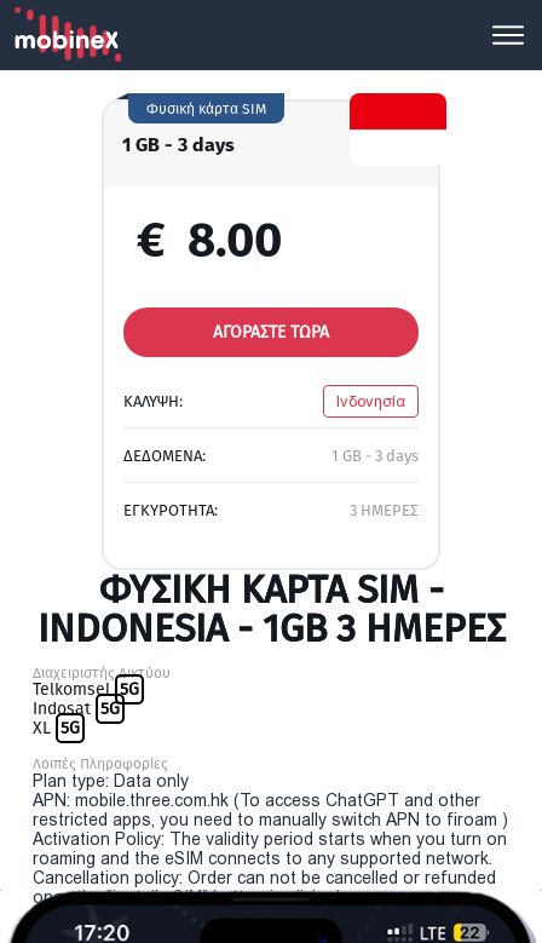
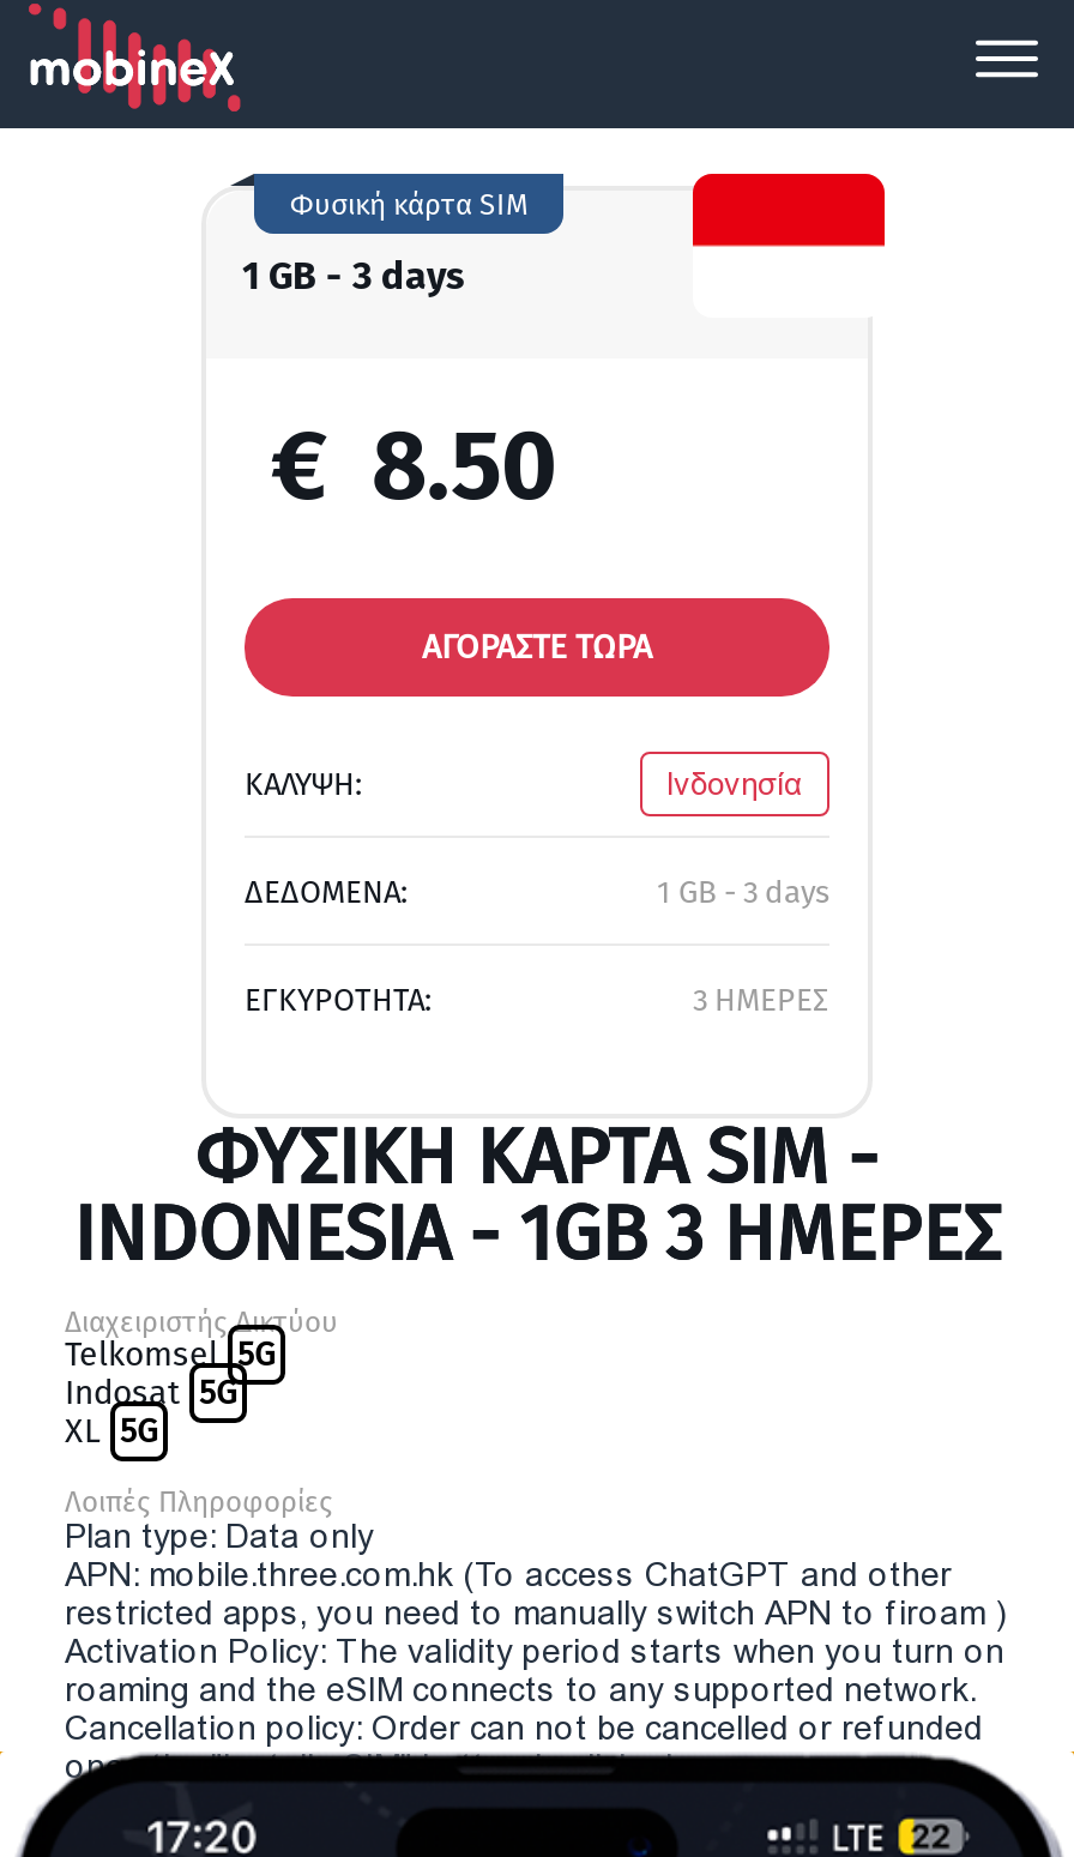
- € 8.00
+ € 8.50
